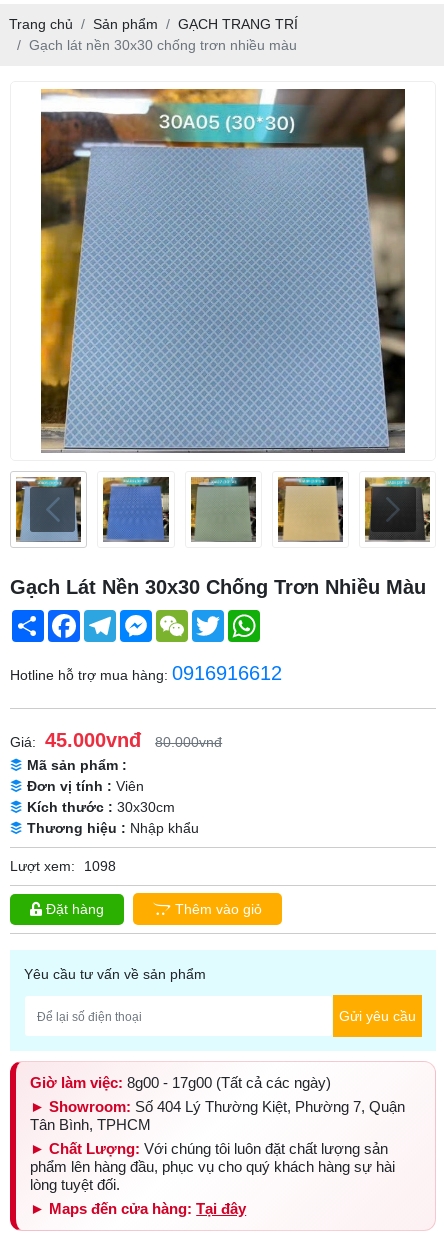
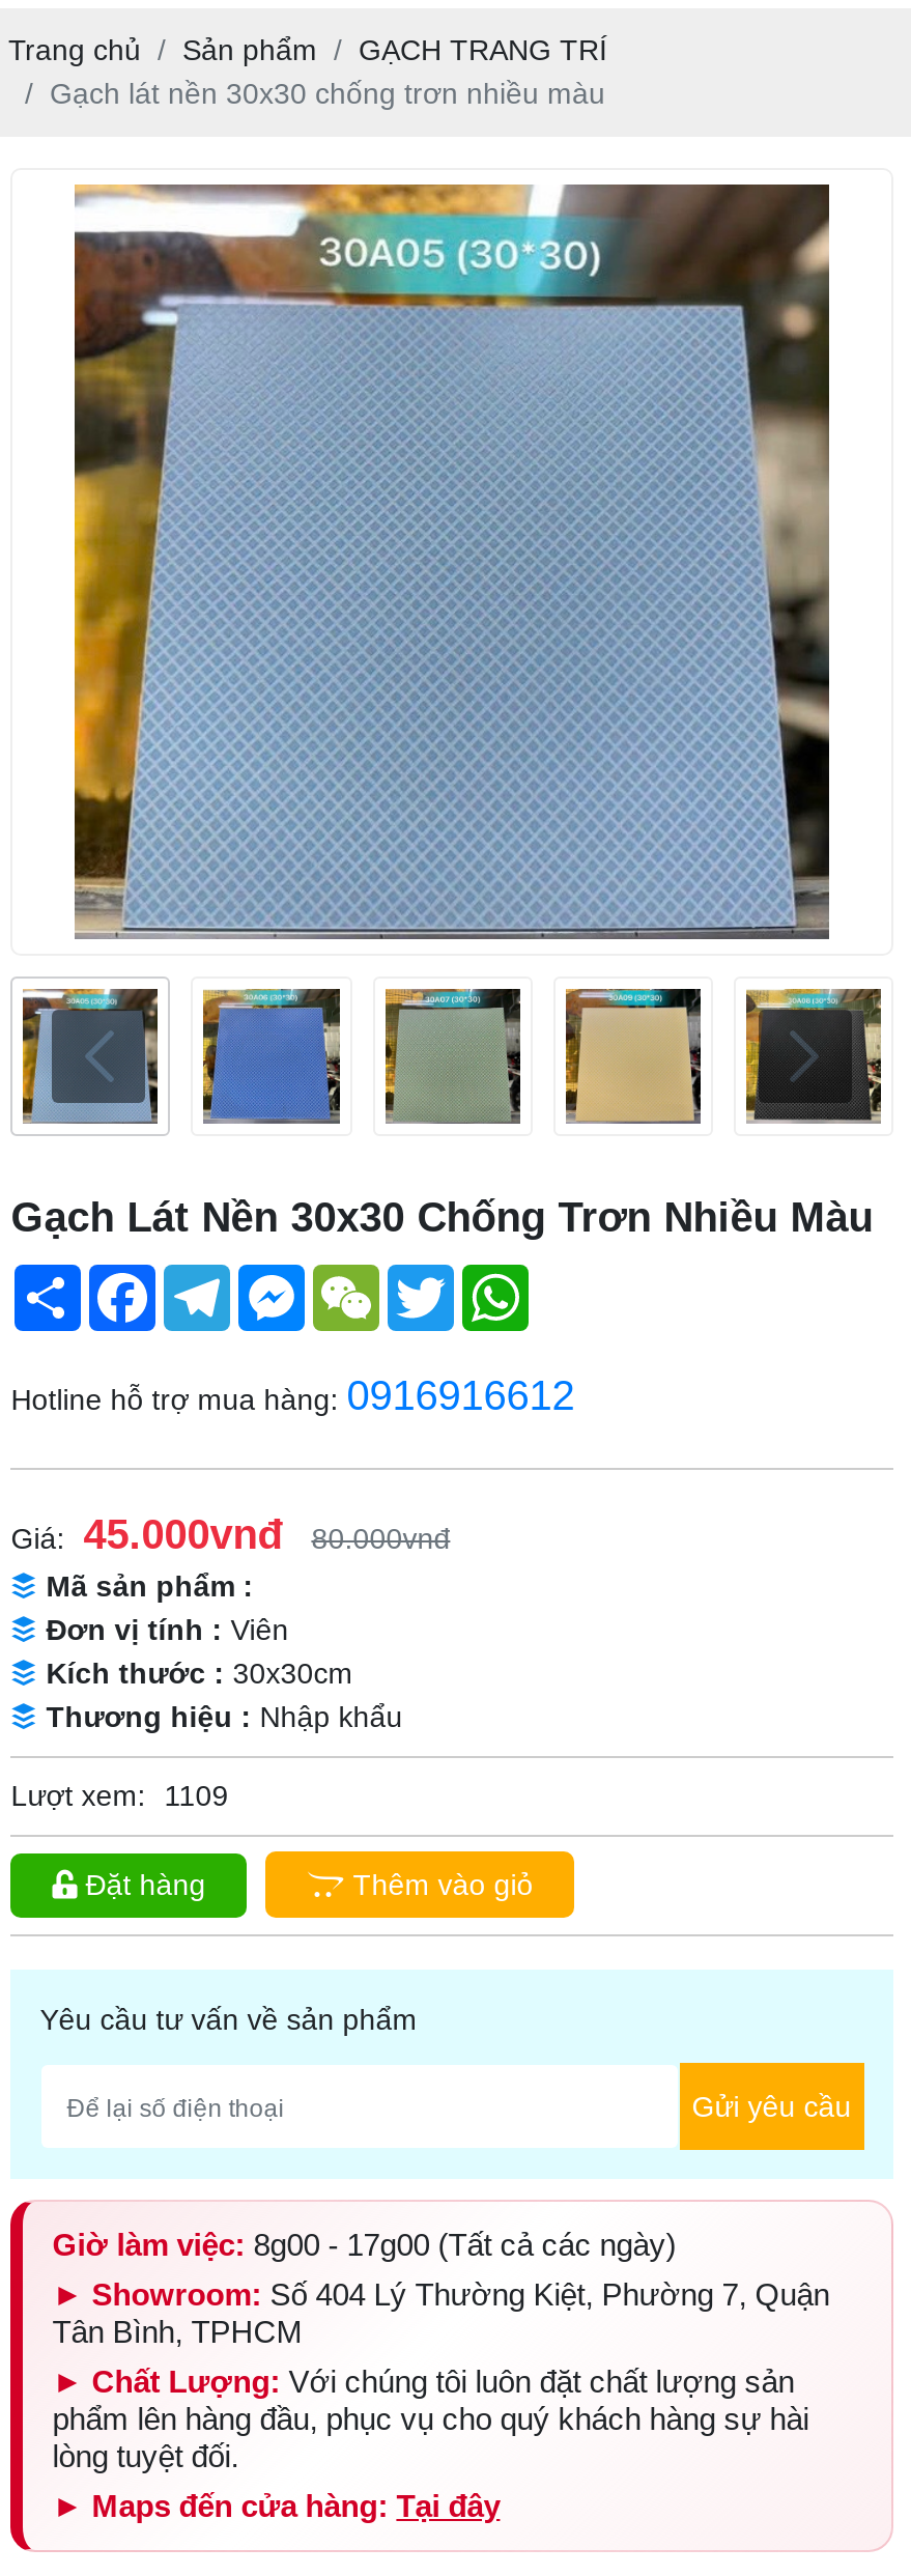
- Lượt xem: 1098
+ Lượt xem: 1109
